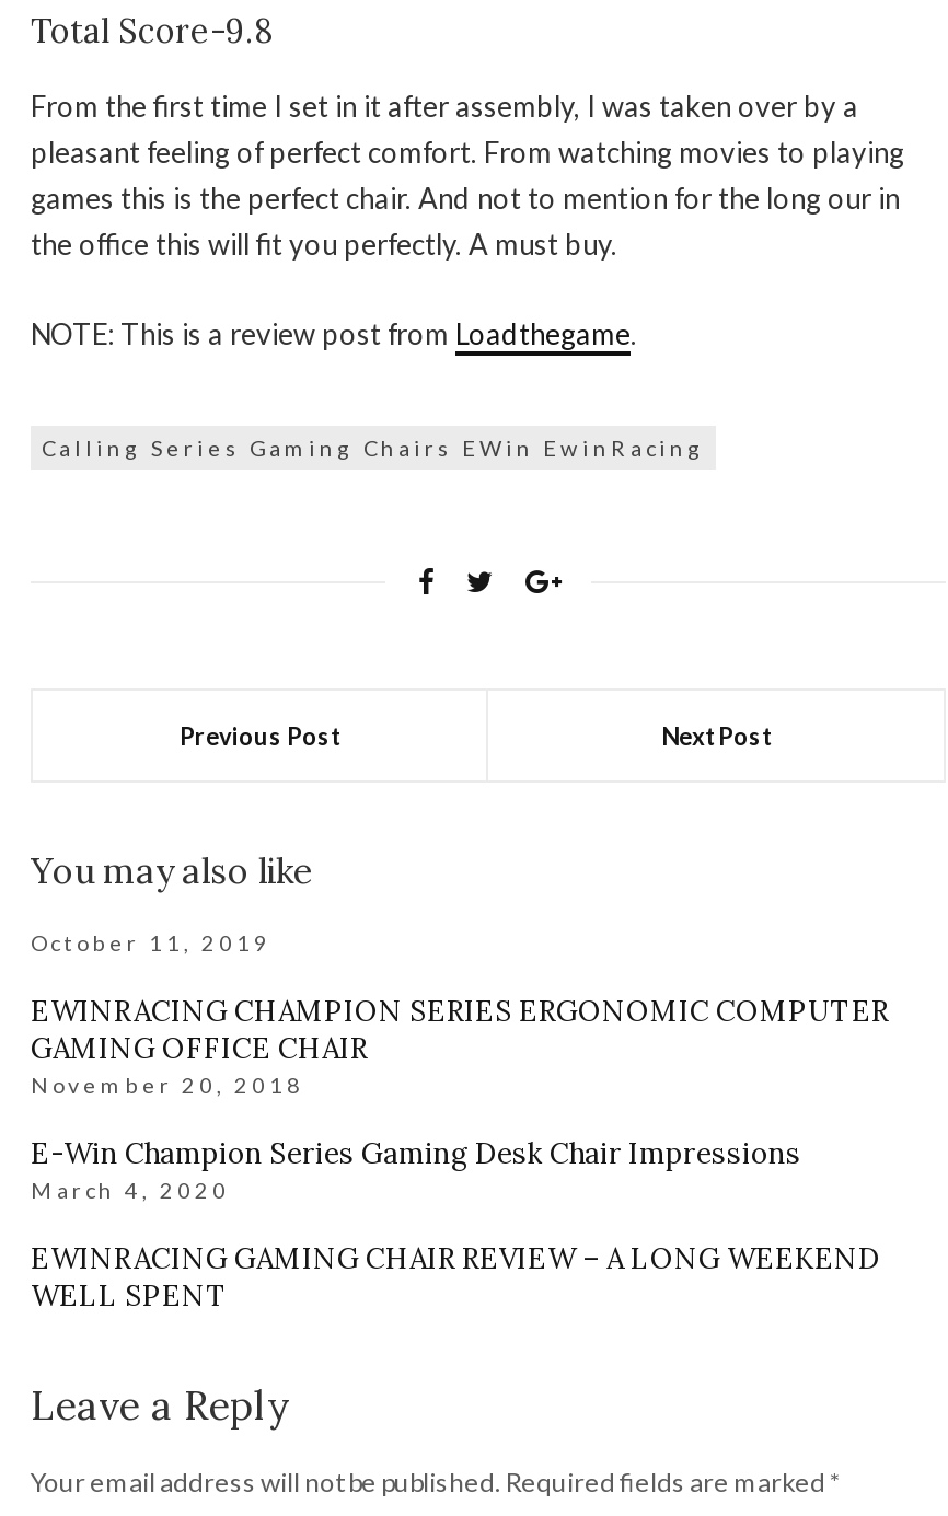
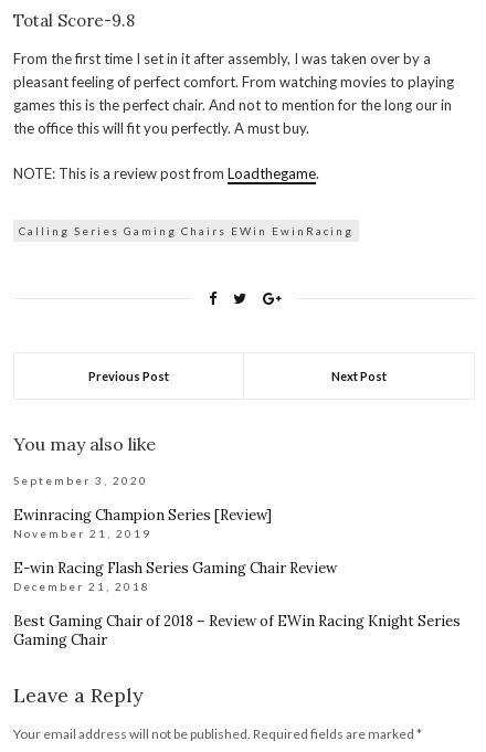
- October 11, 2019
+ September 3, 2020

- EWINRACING CHAMPION SERIES ERGONOMIC COMPUTER
- GAMING OFFICE CHAIR
- November 20, 2018
+ Ewinracing Champion Series [Review]
+ November 21, 2019

- E-Win Champion Series Gaming Desk Chair Impressions
- March 4, 2020
+ E-win Racing Flash Series Gaming Chair Review
+ December 21, 2018

- EWINRACING GAMING CHAIR REVIEW – A LONG WEEKEND
- WELL SPENT
+ Best Gaming Chair of 2018 – Review of EWin Racing Knight Series
+ Gaming Chair
